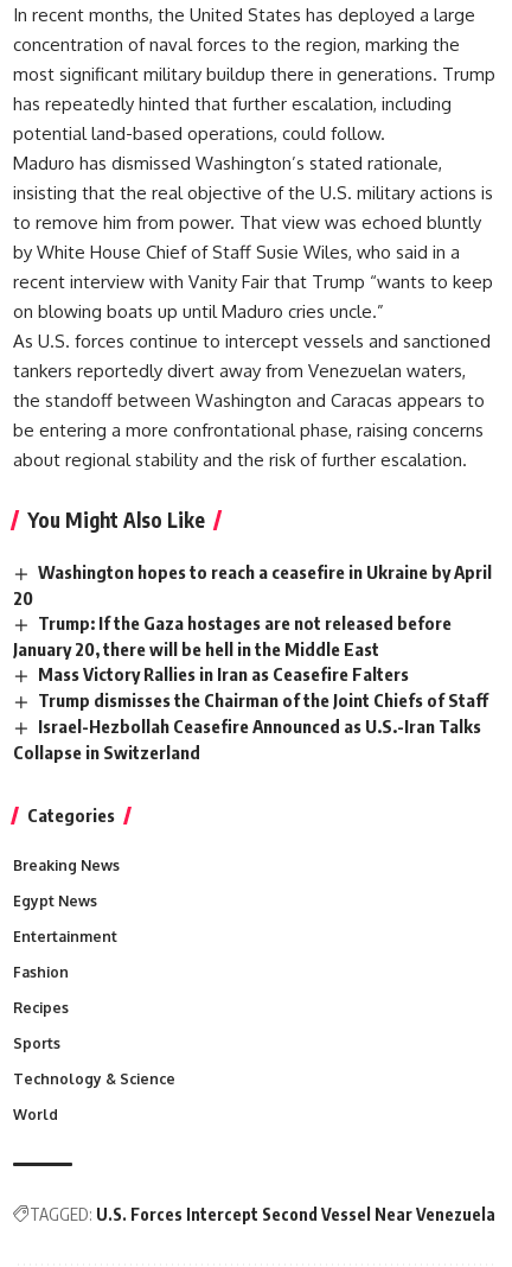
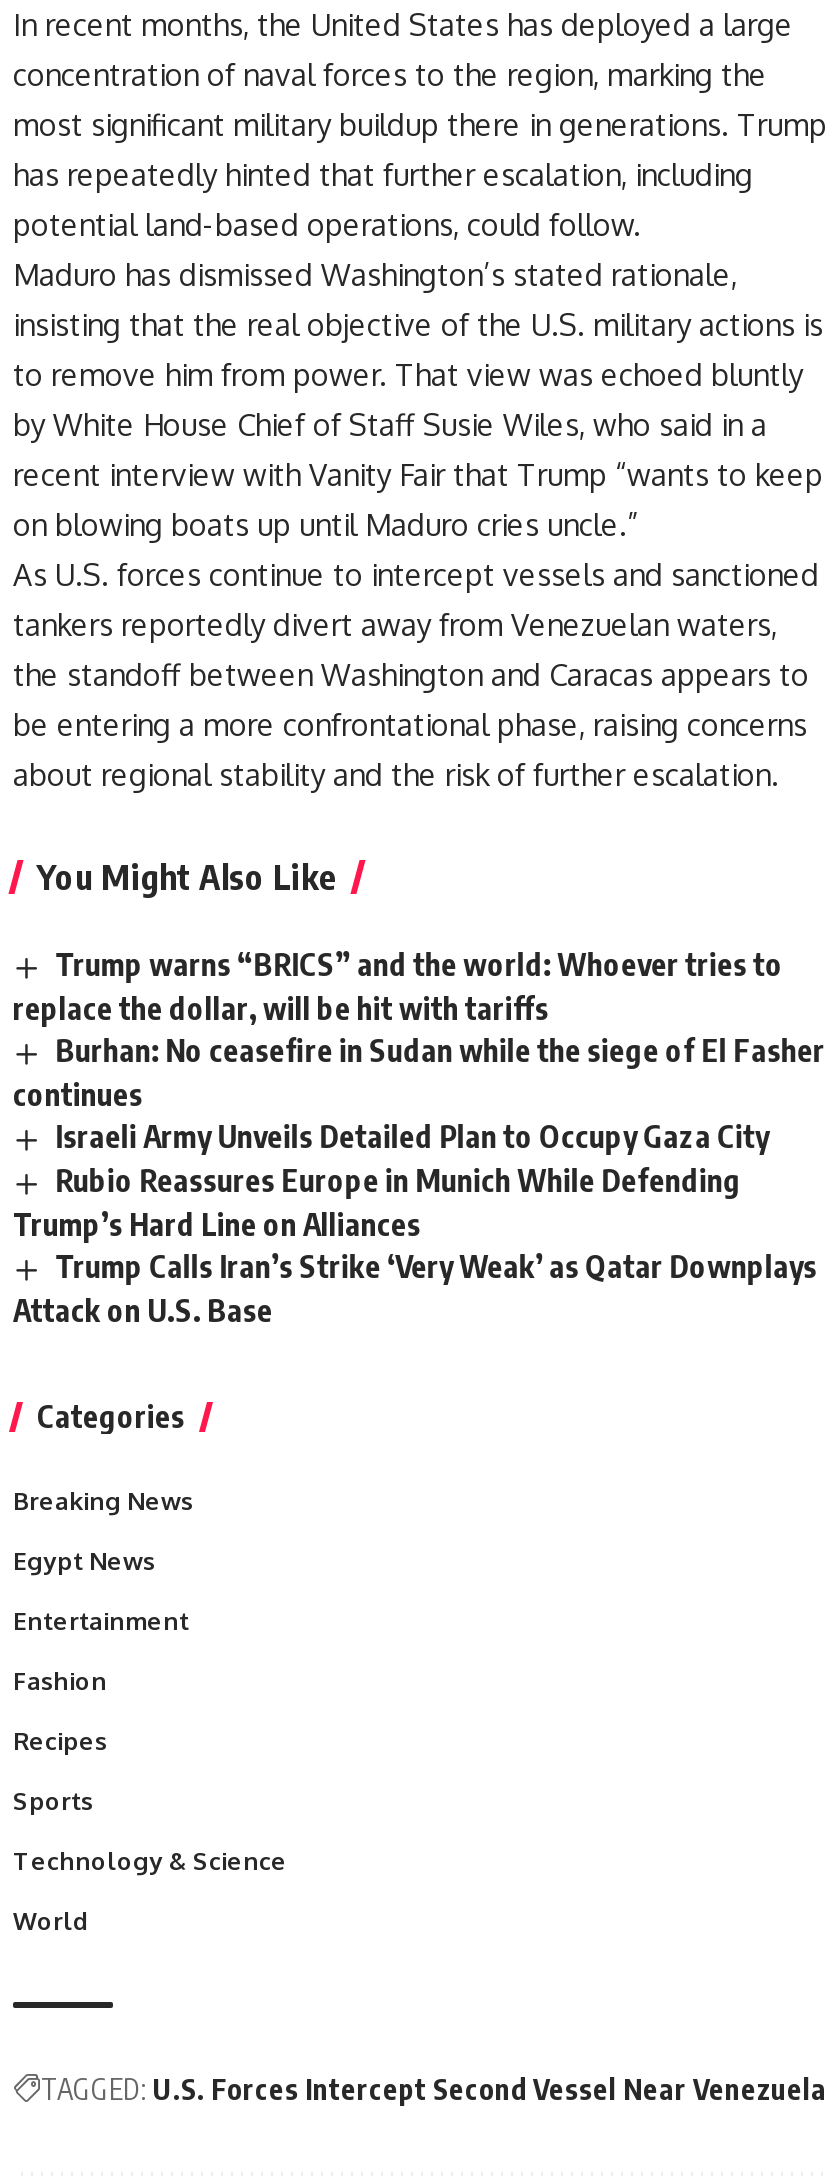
- Washington hopes to reach a ceasefire in Ukraine by April
- 20
- Trump: If the Gaza hostages are not released before
- January 20, there will be hell in the Middle East
- Mass Victory Rallies in Iran as Ceasefire Falters
- Trump dismisses the Chairman of the Joint Chiefs of Staff
- Israel-Hezbollah Ceasefire Announced as U.S.-Iran Talks
- Collapse in Switzerland
+ Trump warns “BRICS” and the world: Whoever tries to
+ replace the dollar, will be hit with tariffs
+ Burhan: No ceasefire in Sudan while the siege of El Fasher
+ continues
+ Israeli Army Unveils Detailed Plan to Occupy Gaza City
+ Rubio Reassures Europe in Munich While Defending
+ Trump’s Hard Line on Alliances
+ Trump Calls Iran’s Strike ‘Very Weak’ as Qatar Downplays
+ Attack on U.S. Base
